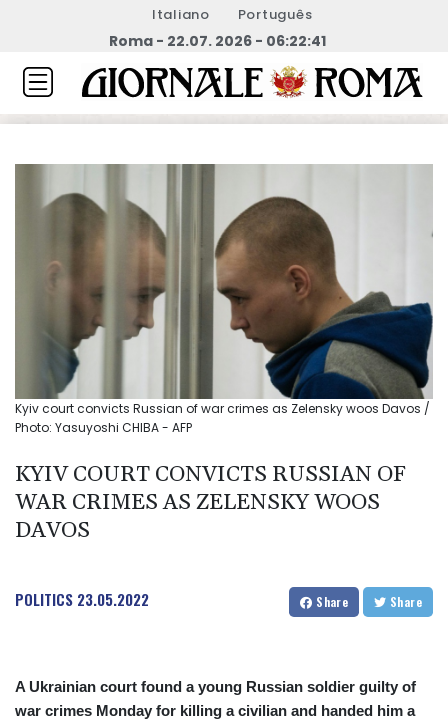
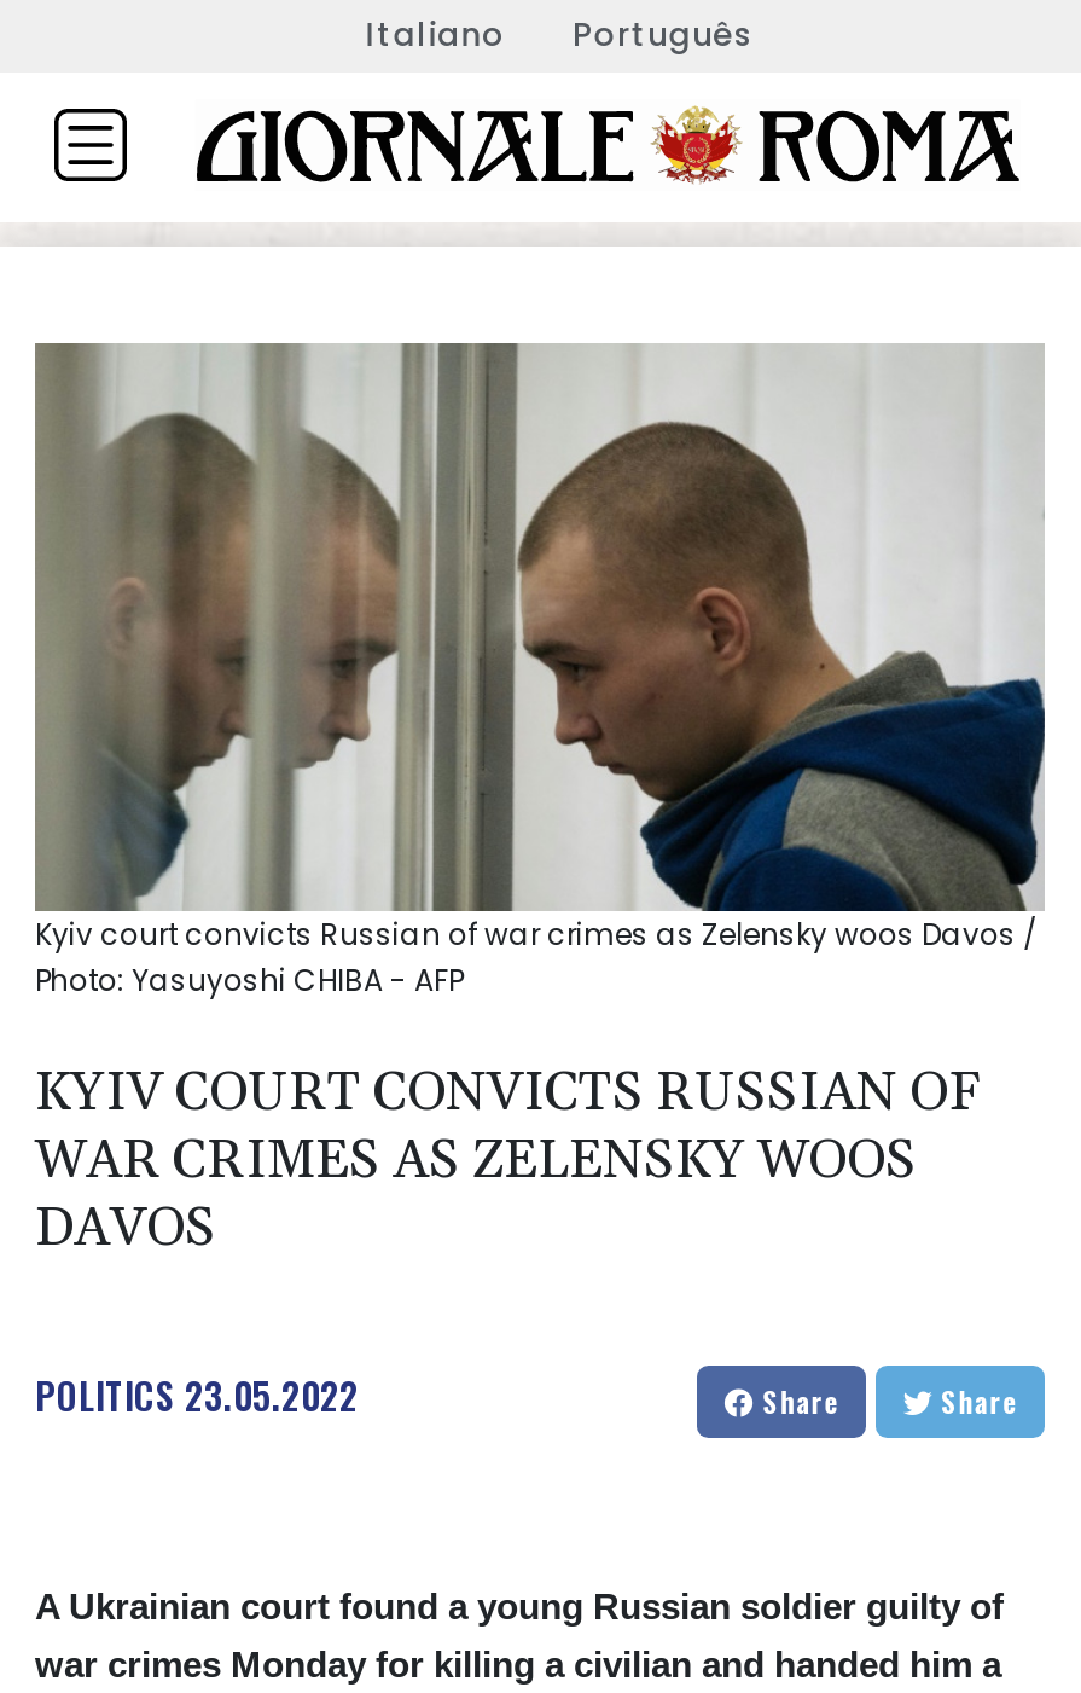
- Roma - 22.07. 2026 - 06:22:41
